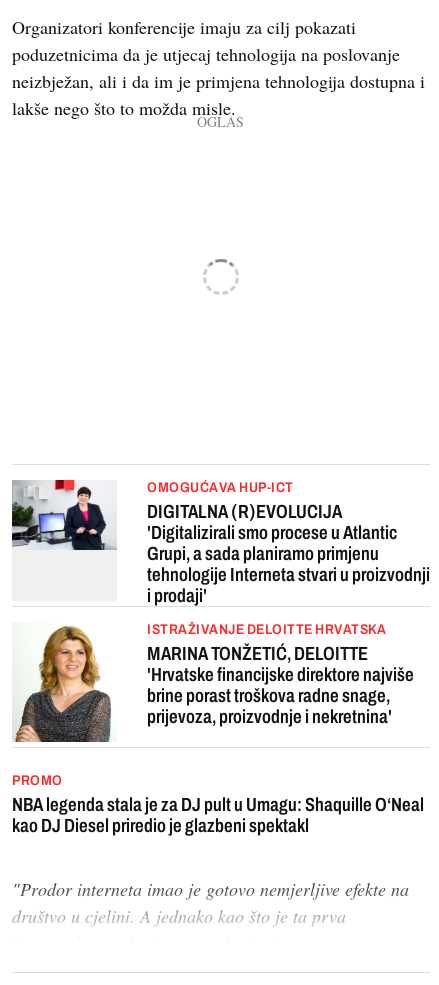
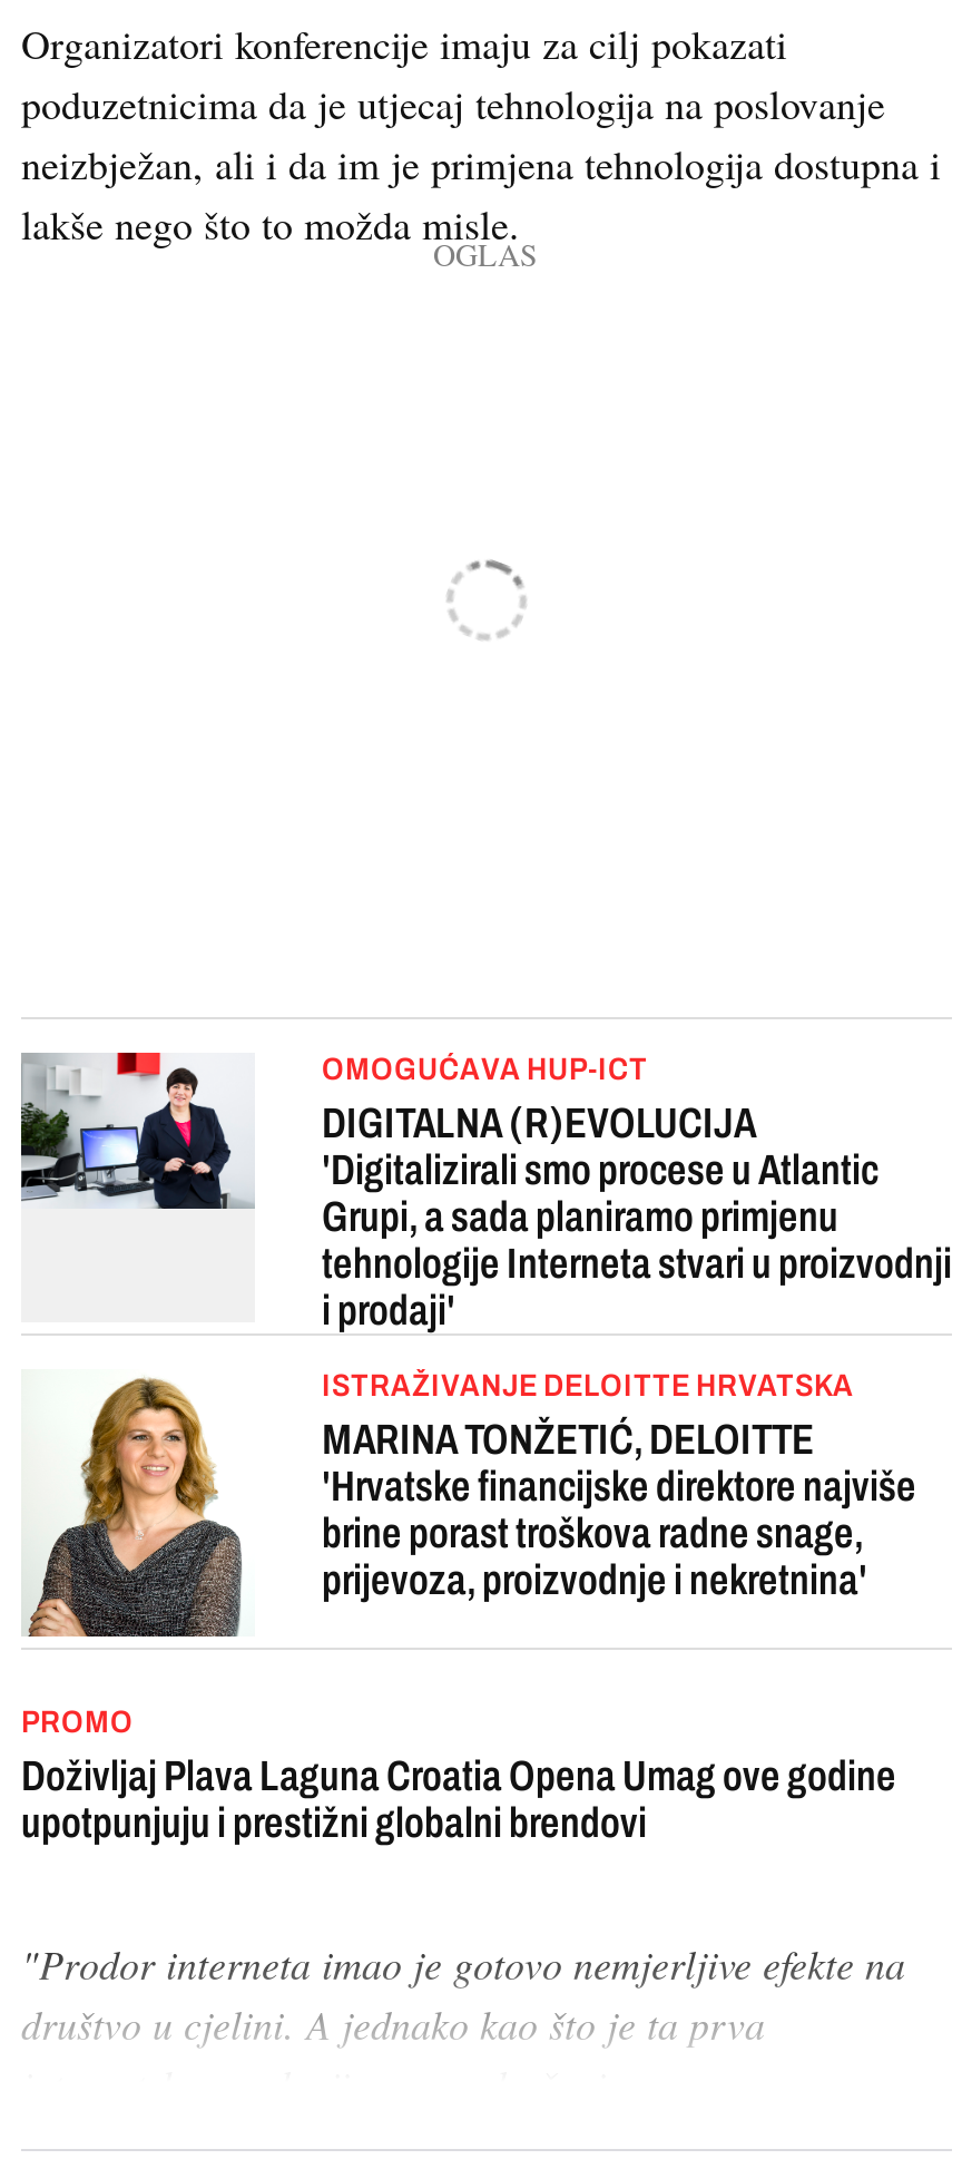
- NBA legenda stala je za DJ pult u Umagu: Shaquille O‘Neal
- kao DJ Diesel priredio je glazbeni spektakl
+ Doživljaj Plava Laguna Croatia Opena Umag ove godine
+ upotpunjuju i prestižni globalni brendovi
